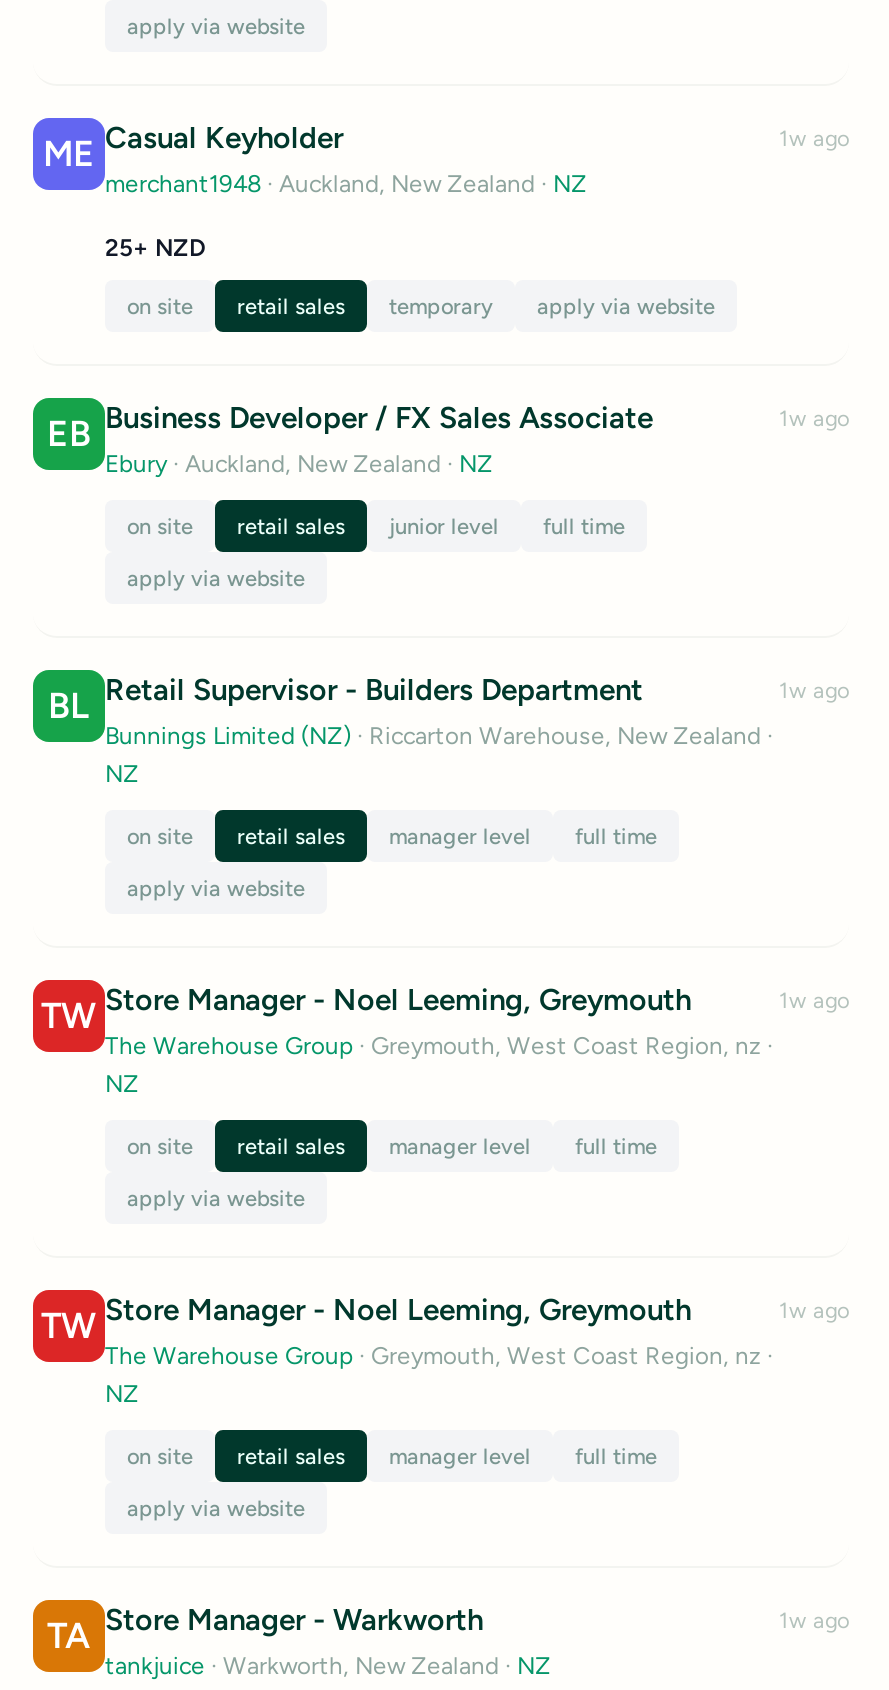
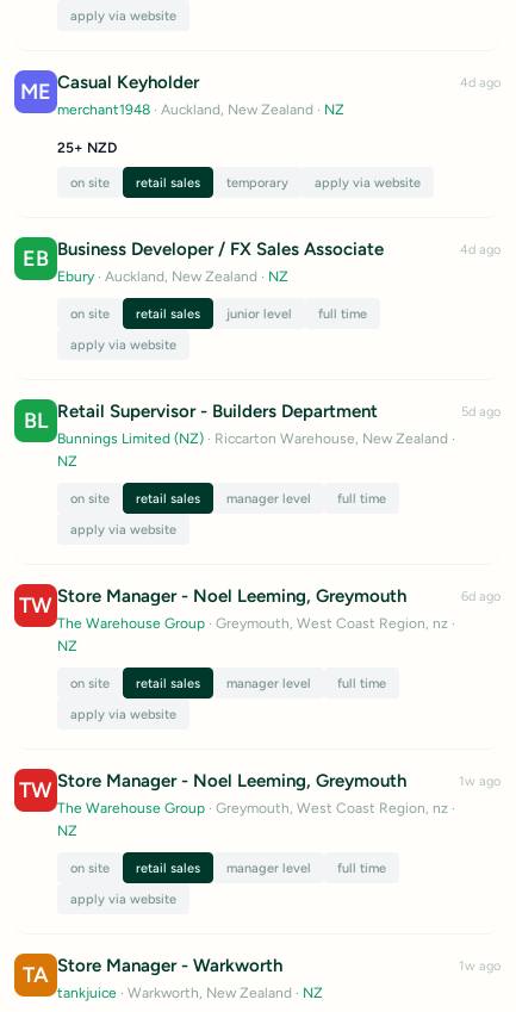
- 1w ago
+ 4d ago

- 1w ago
+ 4d ago

- 1w ago
+ 5d ago

- 1w ago
+ 6d ago
